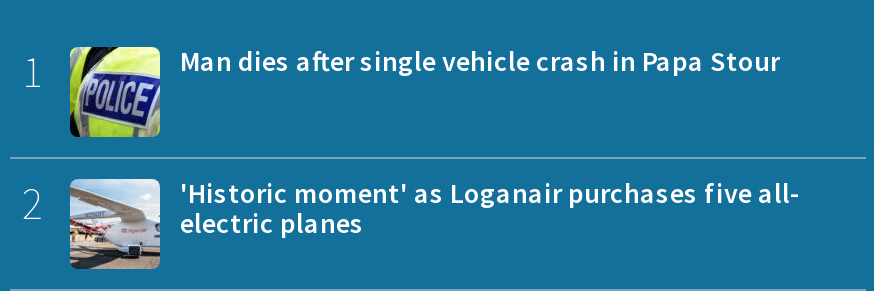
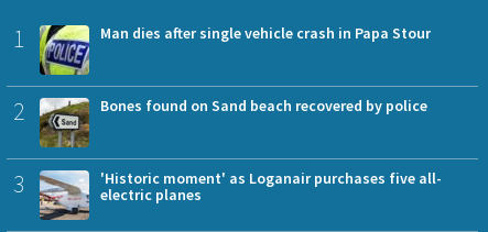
+ [image]
+ Bones found on Sand beach recovered by police
+ 3
